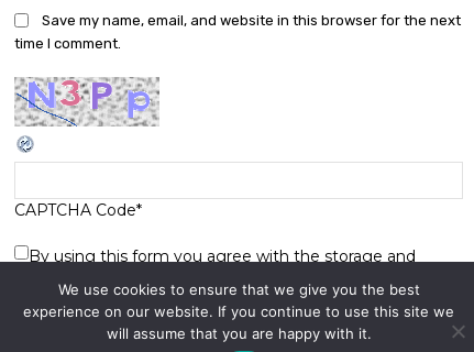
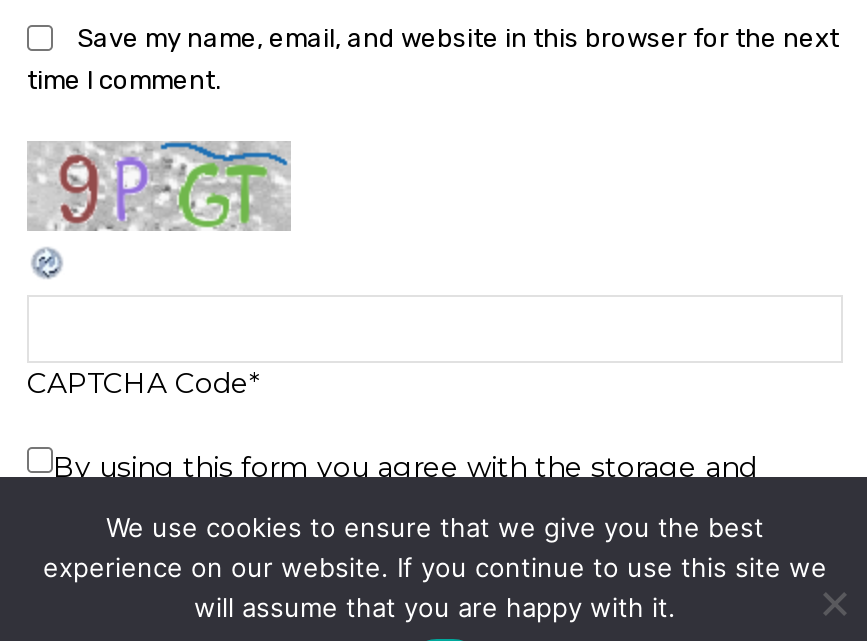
- [image]
+ [image]
